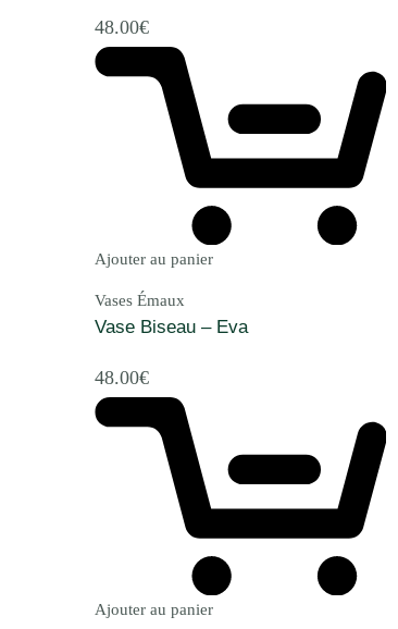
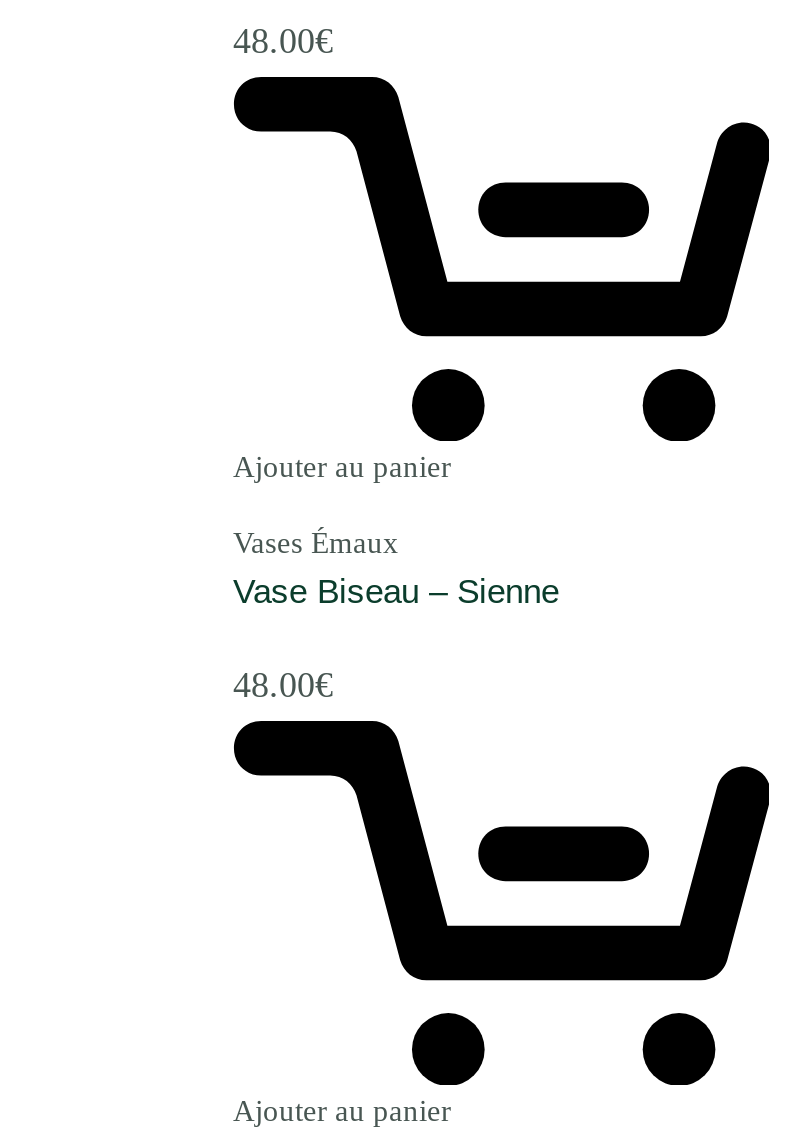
- Vase Biseau – Eva
+ Vase Biseau – Sienne
